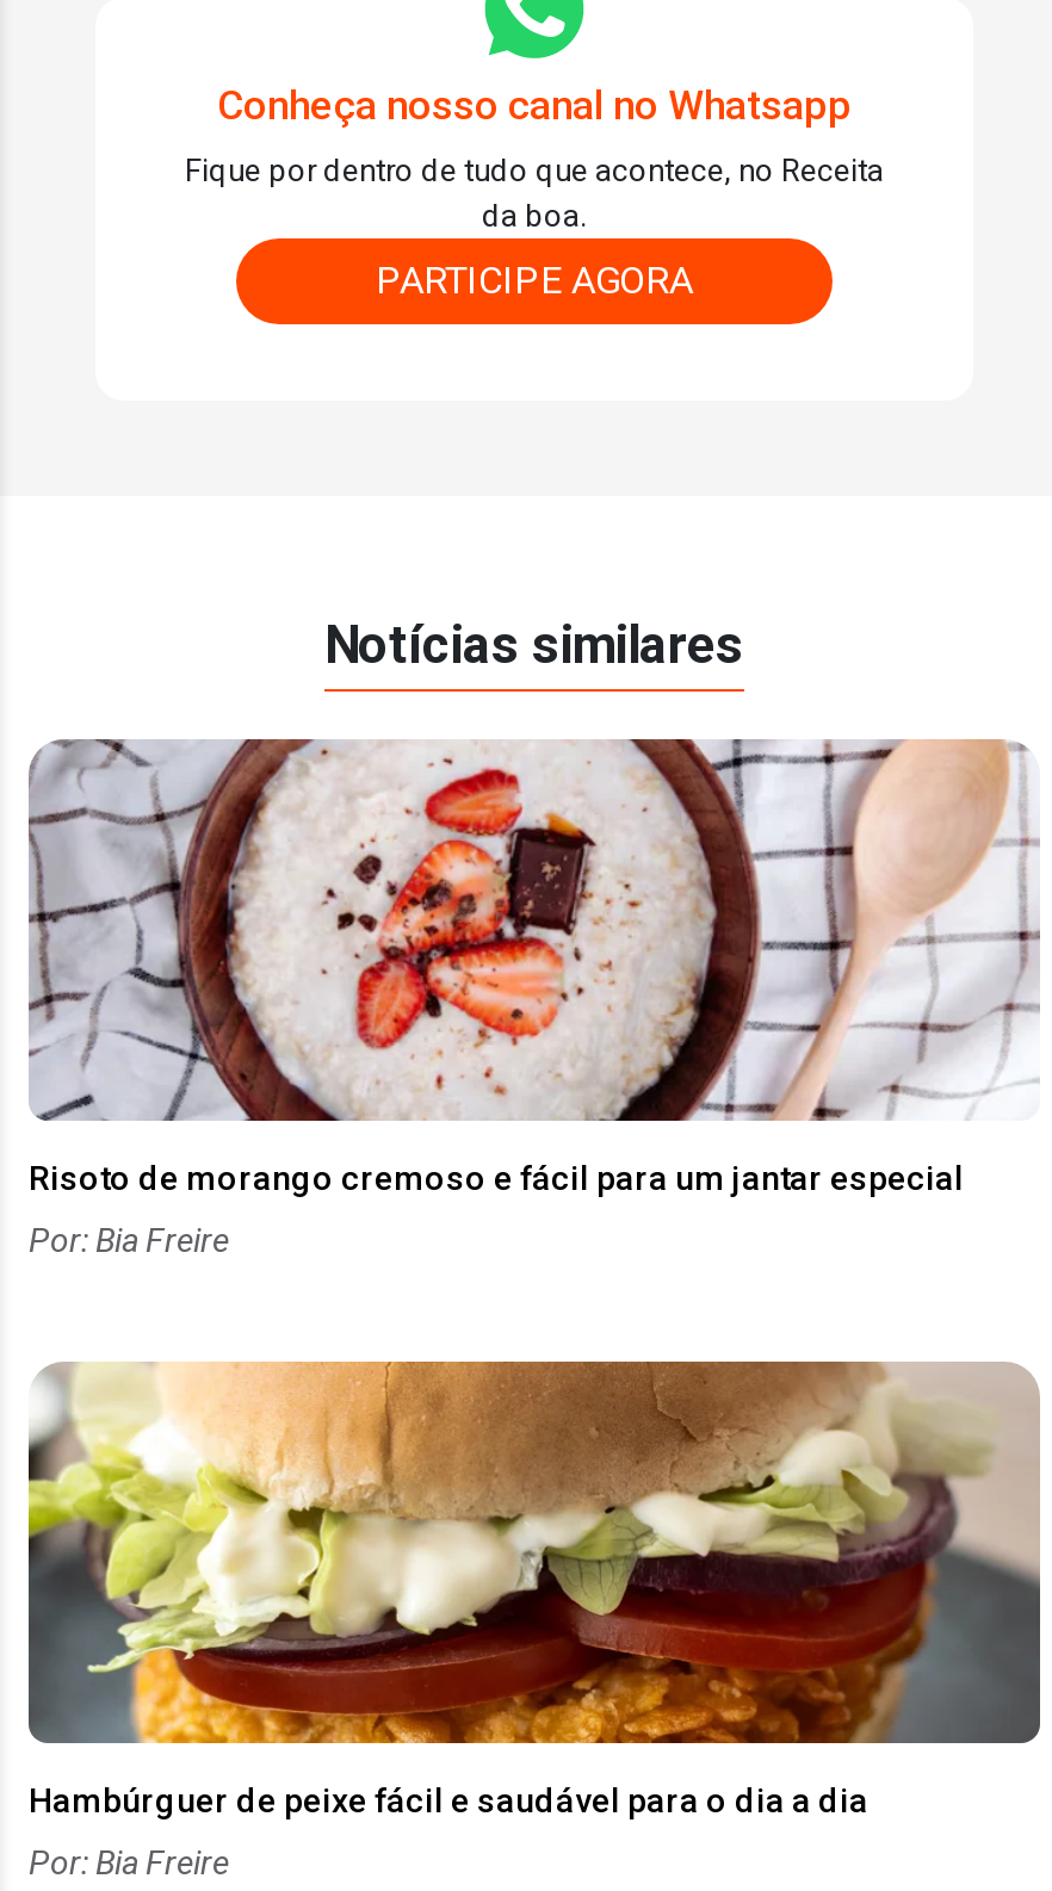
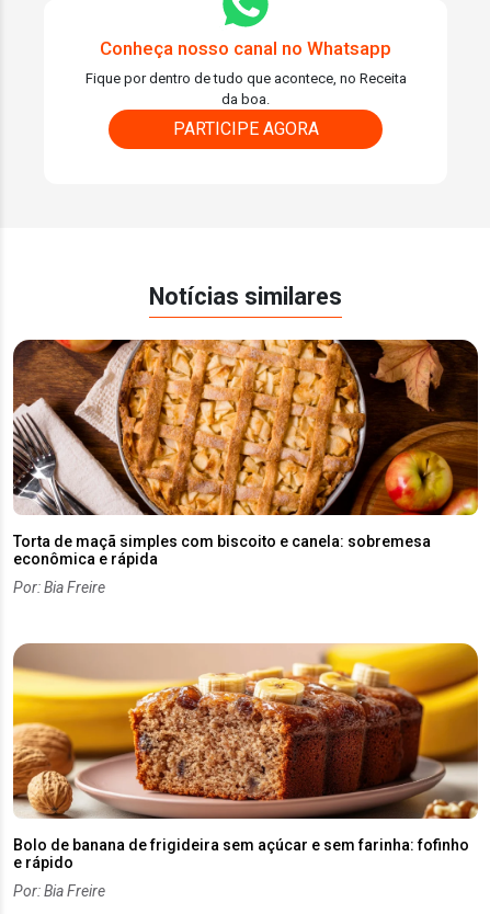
- [image]
- Risoto de morango cremoso e fácil para um jantar especial
+ [image]
+ Torta de maçã simples com biscoito e canela: sobremesa
+ econômica e rápida

- [image]
- Hambúrguer de peixe fácil e saudável para o dia a dia
+ [image]
+ Bolo de banana de frigideira sem açúcar e sem farinha: fofinho
+ e rápido
